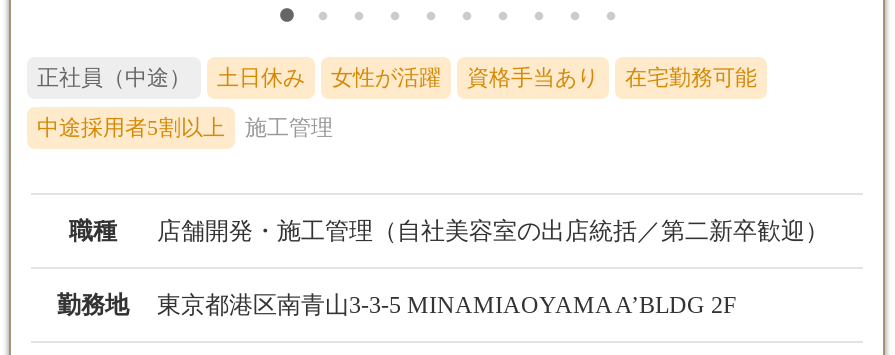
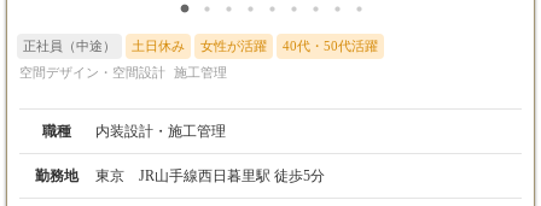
- 資格手当あり
- 在宅勤務可能
+ 40代・50代活躍

- 中途採用者5割以上
- 施工管理
+ 空間デザイン・空間設計 施工管理

- 店舗開発・施工管理（自社美容室の出店統括／第二新卒歓迎）
+ 内装設計・施工管理

- 東京都港区南青山3-3-5 MINAMIAOYAMA A’BLDG 2F
+ 東京 JR山手線西日暮里駅 徒歩5分
